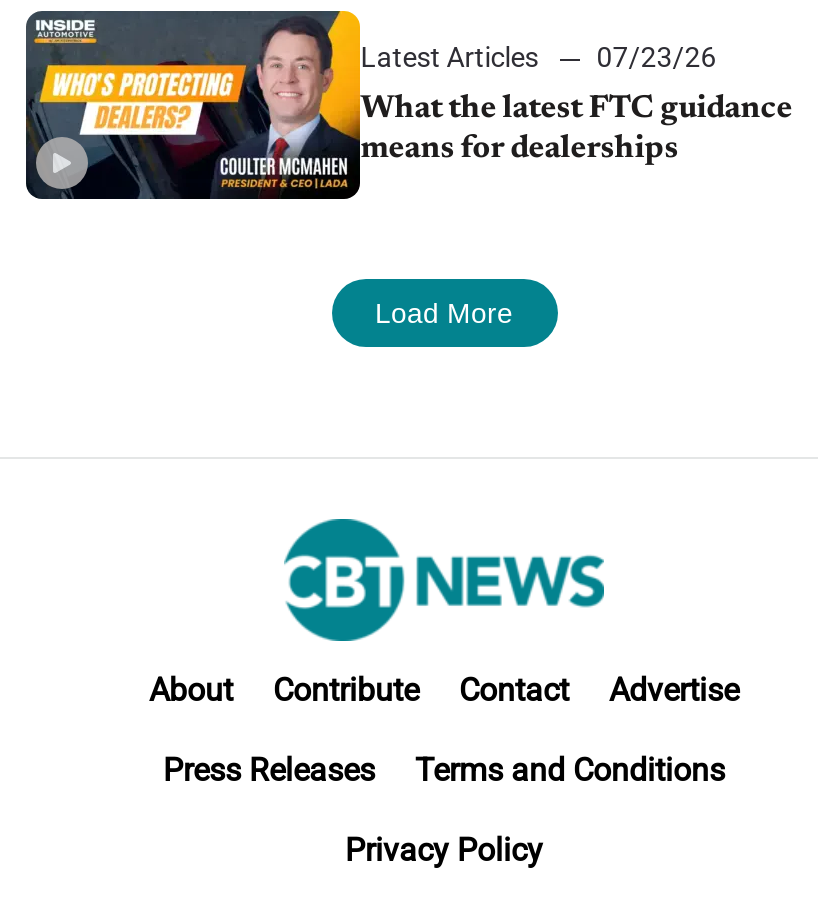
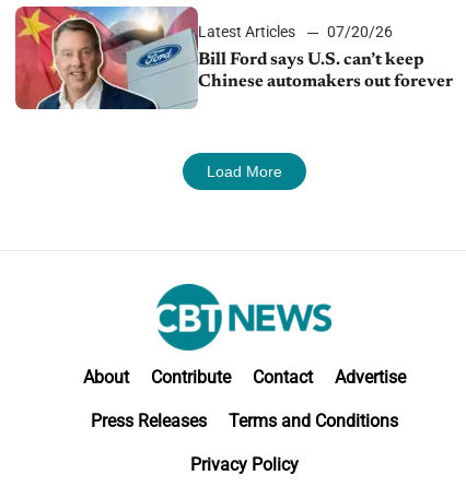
- [image]
- Latest Articles 07/23/26
+ [image]
+ Latest Articles 07/20/26

- What the latest FTC guidance
- means for dealerships
+ Bill Ford says U.S. can’t keep
+ Chinese automakers out forever
